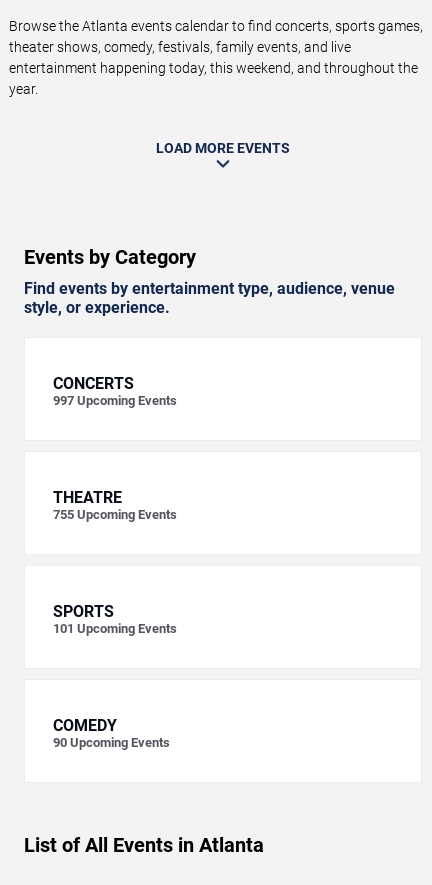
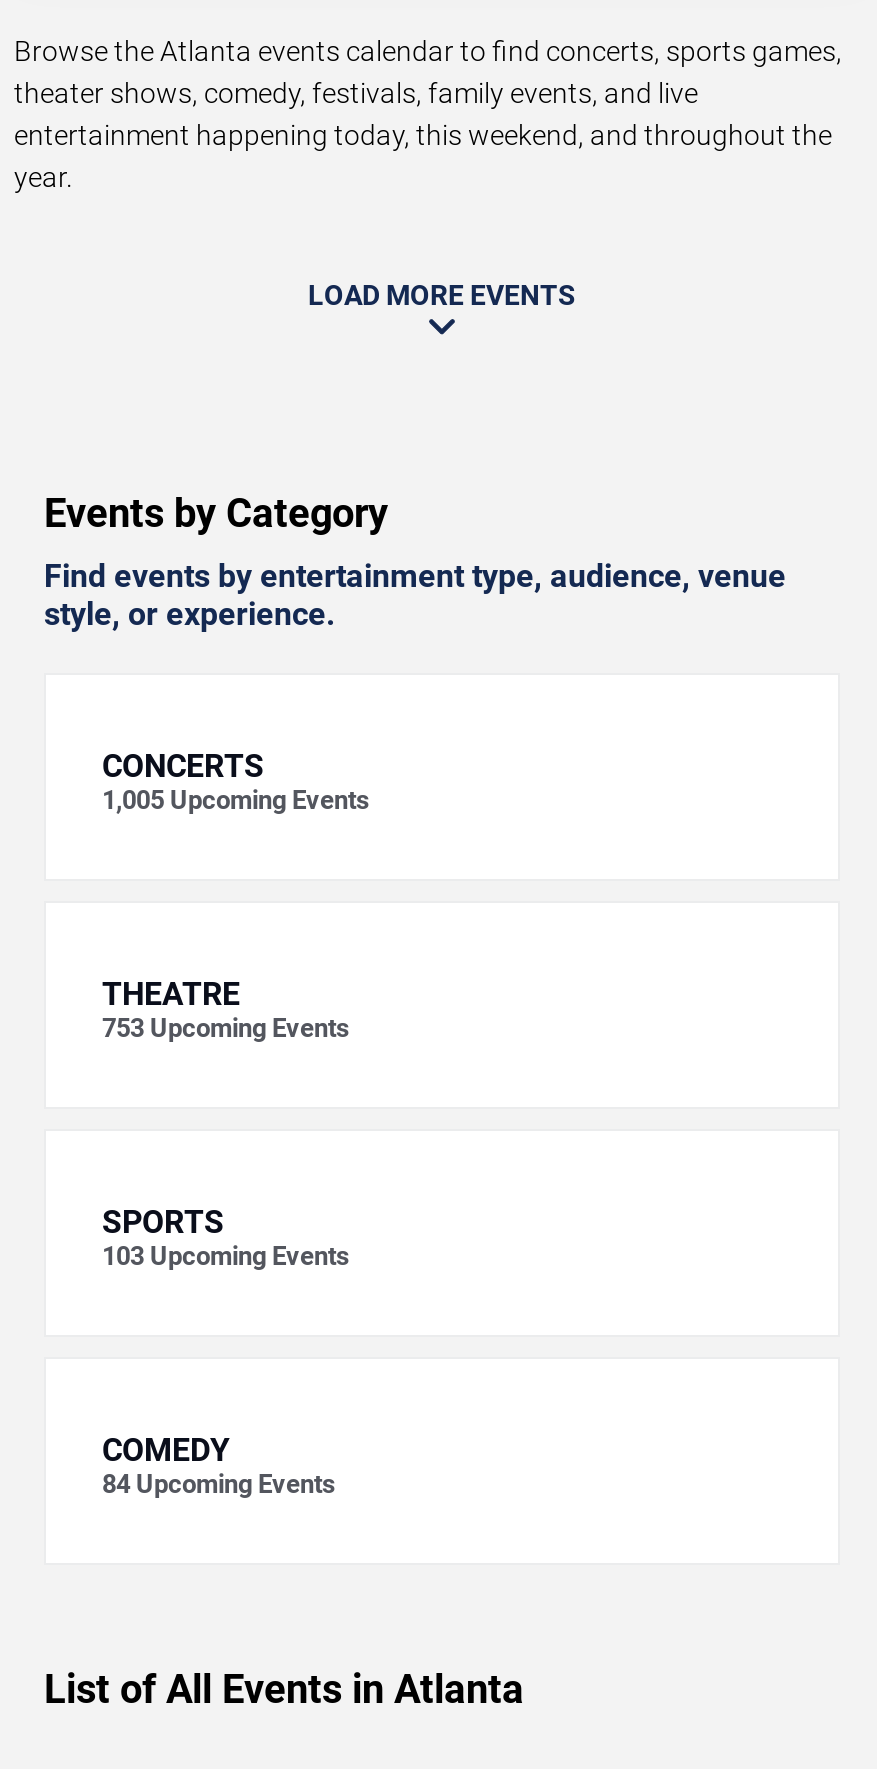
- 997 Upcoming Events
+ 1,005 Upcoming Events

- 755 Upcoming Events
+ 753 Upcoming Events

- 101 Upcoming Events
+ 103 Upcoming Events

- 90 Upcoming Events
+ 84 Upcoming Events
